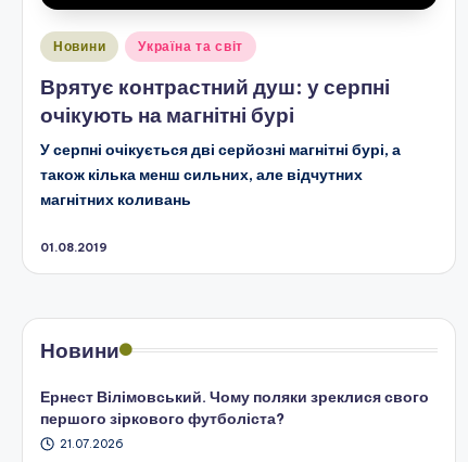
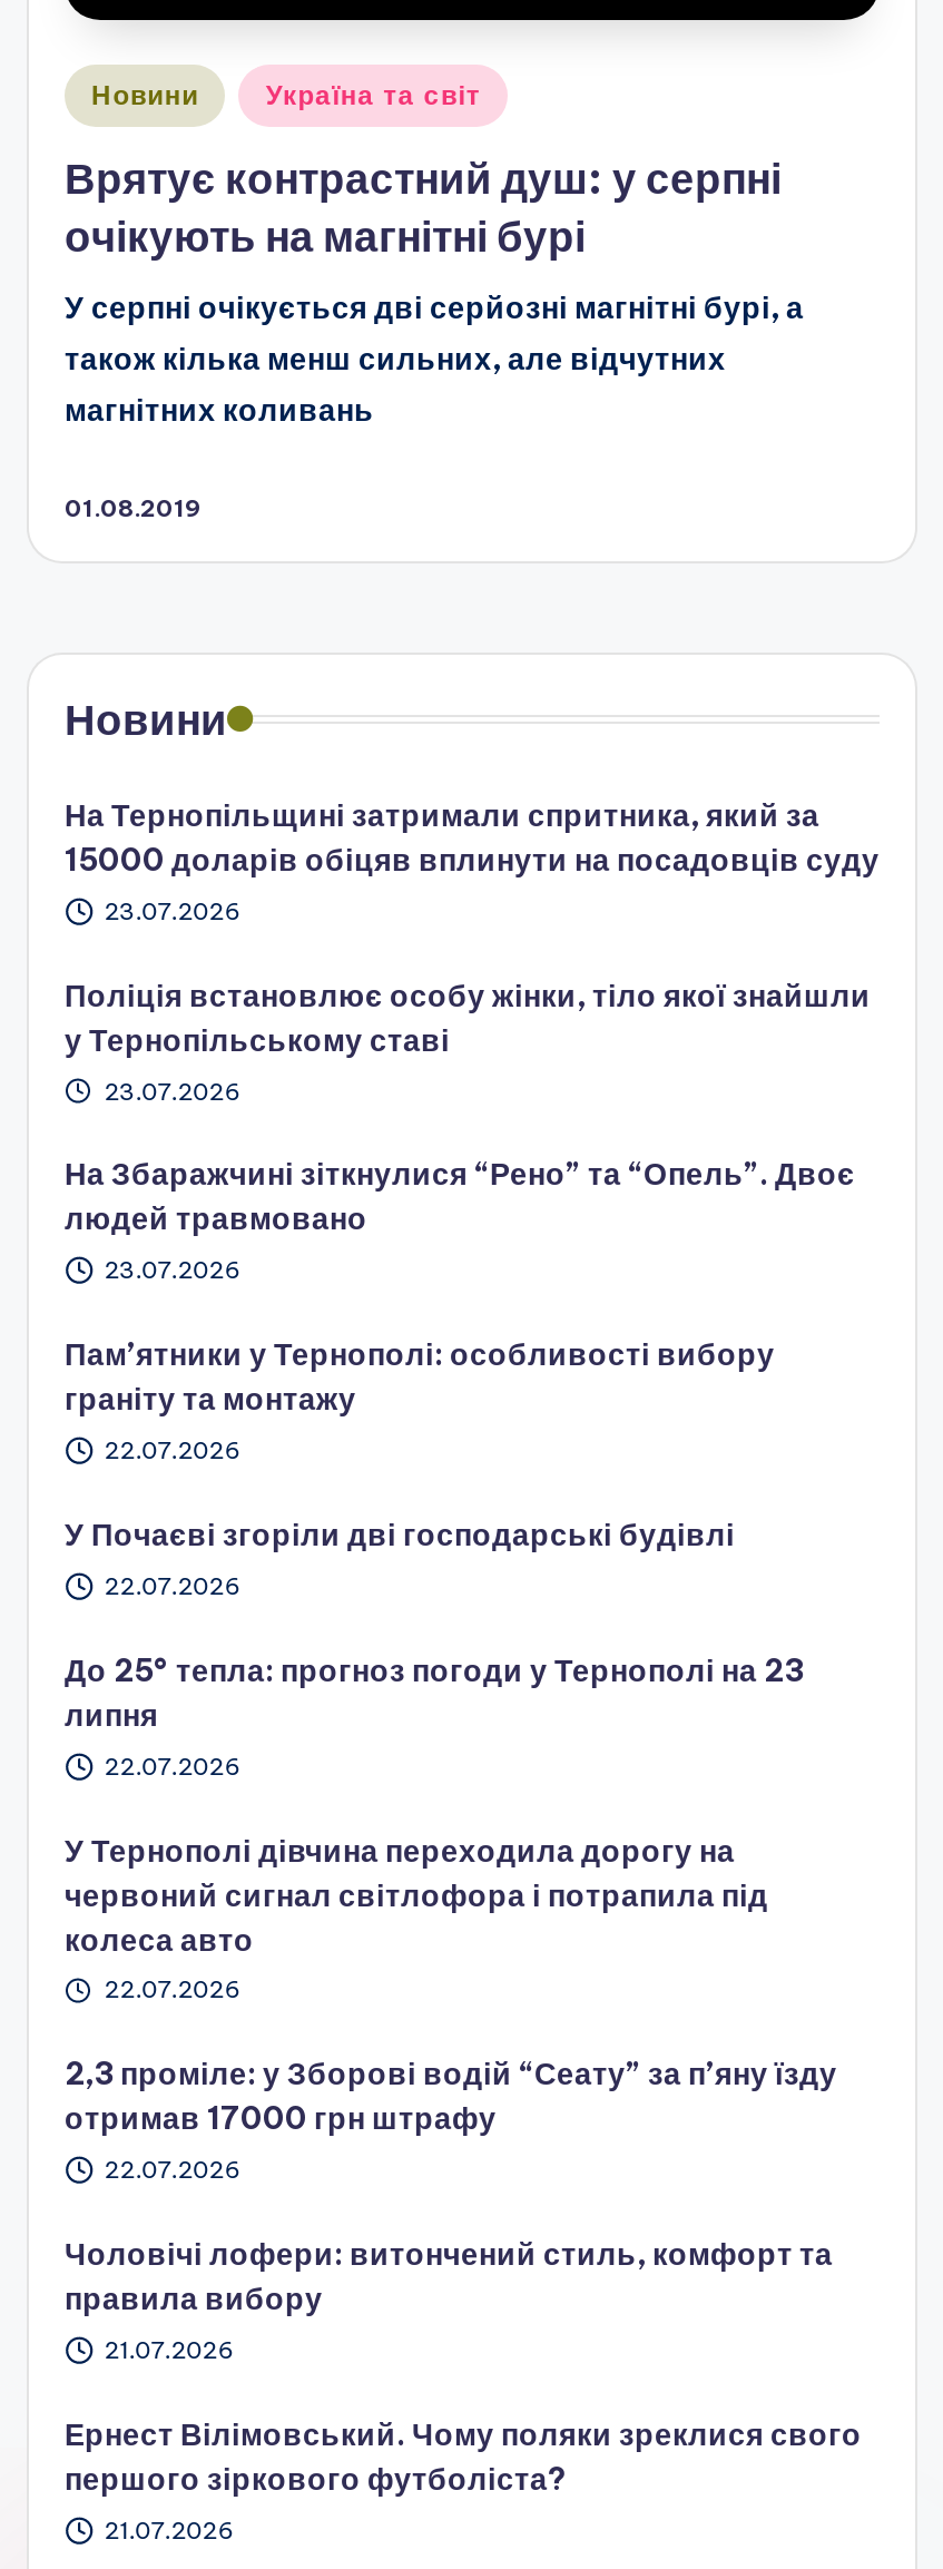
+ На Тернопільщині затримали спритника, який за
+ 15000 доларів обіцяв вплинути на посадовців суду
+ 23.07.2026
+ Поліція встановлює особу жінки, тіло якої знайшли
+ у Тернопільському ставі
+ 23.07.2026
+ На Збаражчині зіткнулися “Рено” та “Опель”. Двоє
+ людей травмовано
+ 23.07.2026
+ Пам’ятники у Тернополі: особливості вибору
+ граніту та монтажу
+ 22.07.2026
+ У Почаєві згоріли дві господарські будівлі
+ 22.07.2026
+ До 25° тепла: прогноз погоди у Тернополі на 23
+ липня
+ 22.07.2026
+ У Тернополі дівчина переходила дорогу на
+ червоний сигнал світлофора і потрапила під
+ колеса авто
+ 22.07.2026
+ 2,3 проміле: у Зборові водій “Сеату” за п’яну їзду
+ отримав 17000 грн штрафу
+ 22.07.2026
+ Чоловічі лофери: витончений стиль, комфорт та
+ правила вибору
+ 21.07.2026
